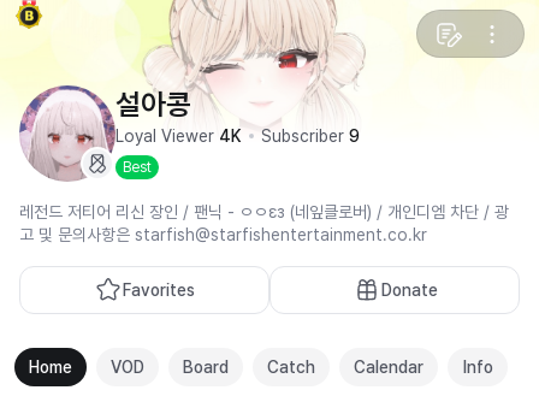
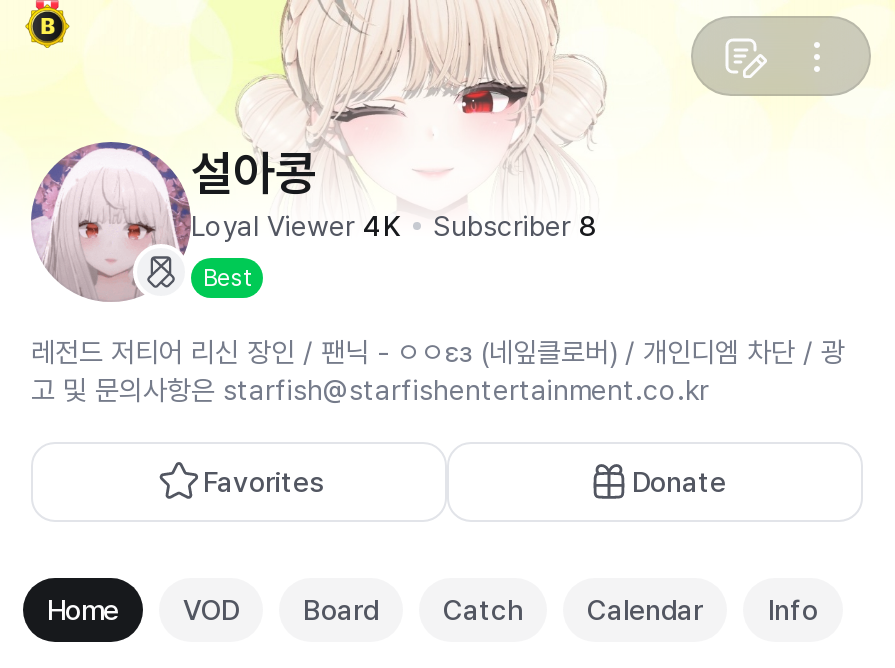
- Loyal Viewer 4K Subscriber 9
+ Loyal Viewer 4K Subscriber 8
